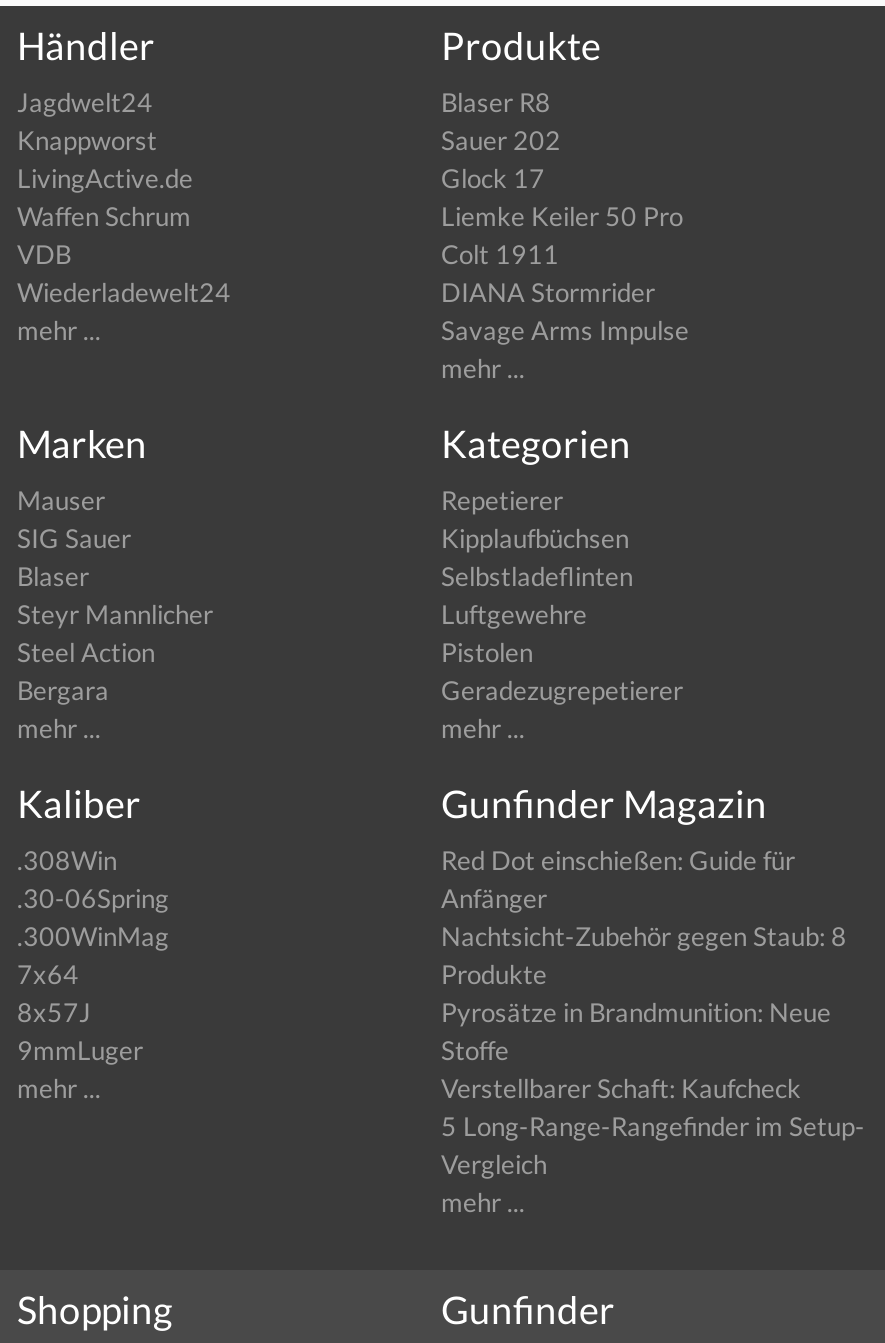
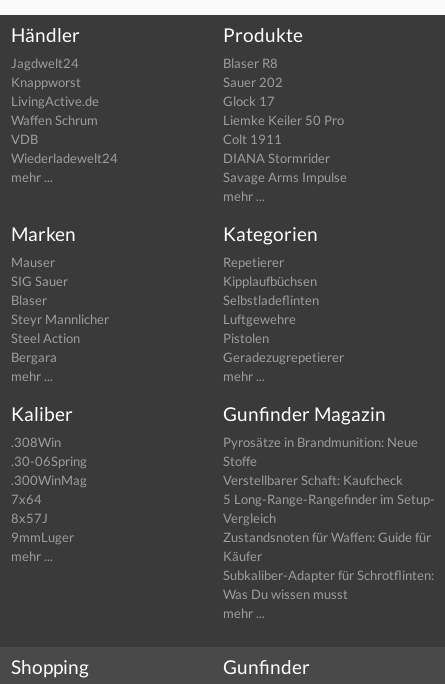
- Red Dot einschießen: Guide für
- Anfänger
- Nachtsicht-Zubehör gegen Staub: 8
- Produkte

moved up: Pyrosätze in Brandmunition: Neue | Stoffe | Verstellbarer Schaft: Kaufcheck | 5 Long-Range-Rangefinder im Setup- | Vergleich

+ Zustandsnoten für Waffen: Guide für
+ Käufer
+ Subkaliber-Adapter für Schrotflinten:
+ Was Du wissen musst
